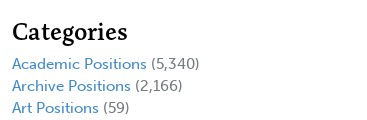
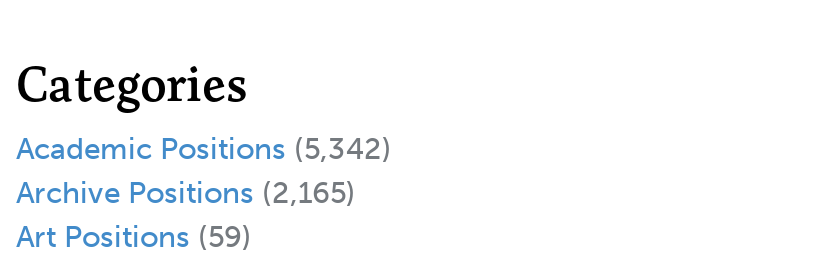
- Academic Positions (5,340)
+ Academic Positions (5,342)

- Archive Positions (2,166)
+ Archive Positions (2,165)
